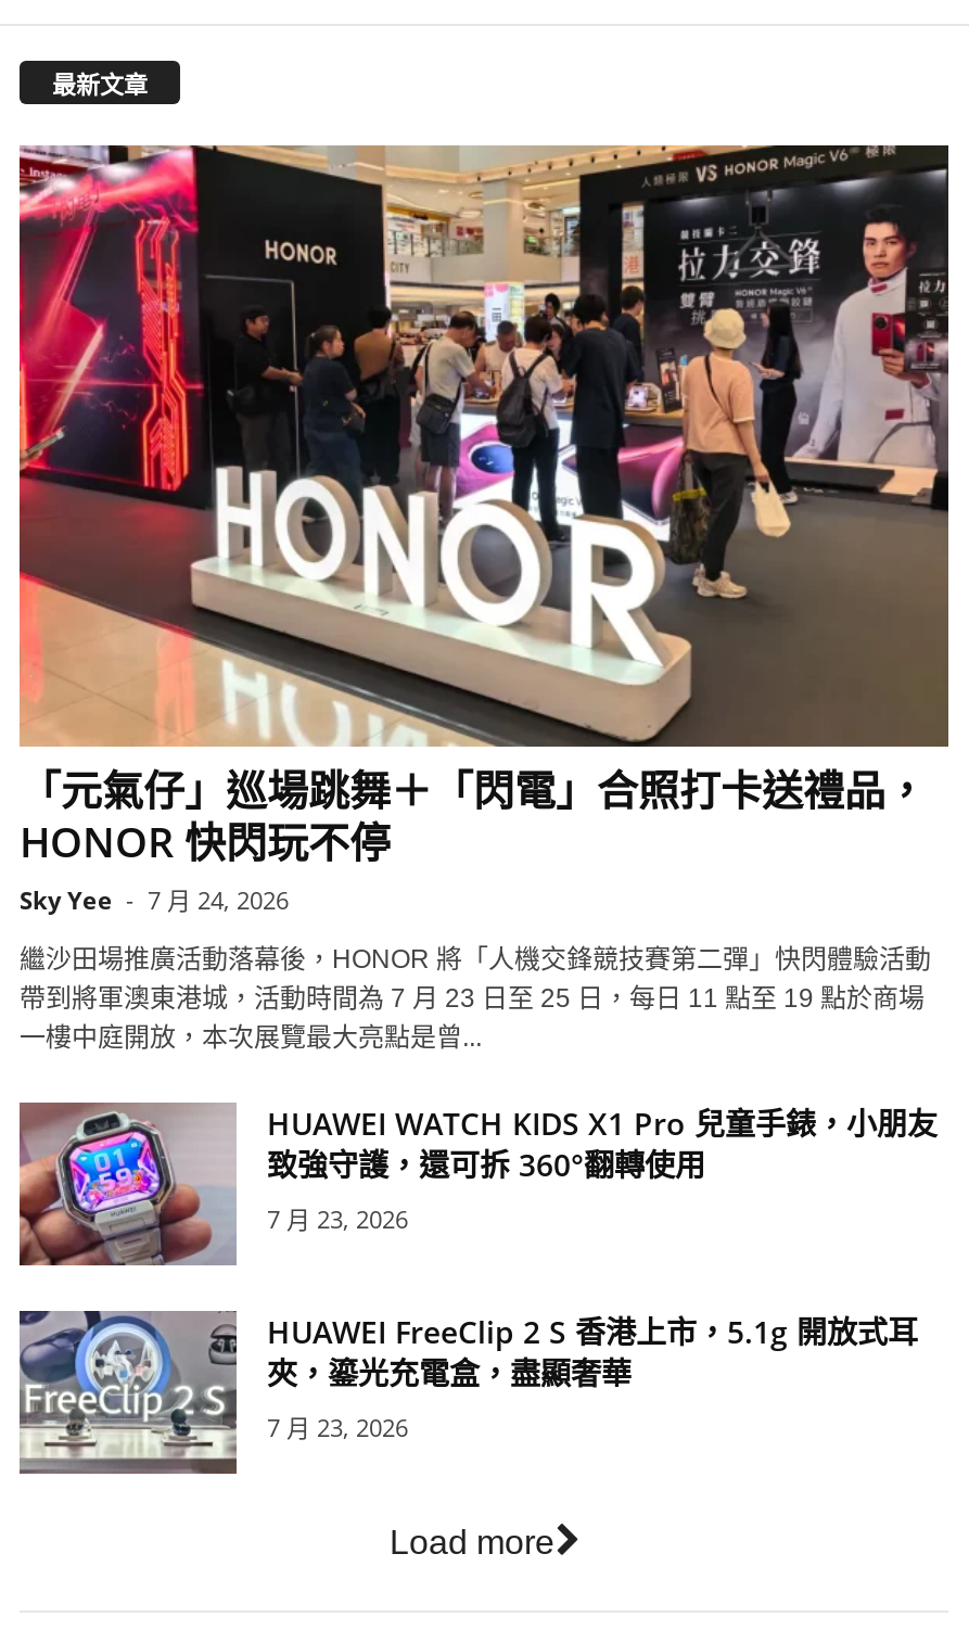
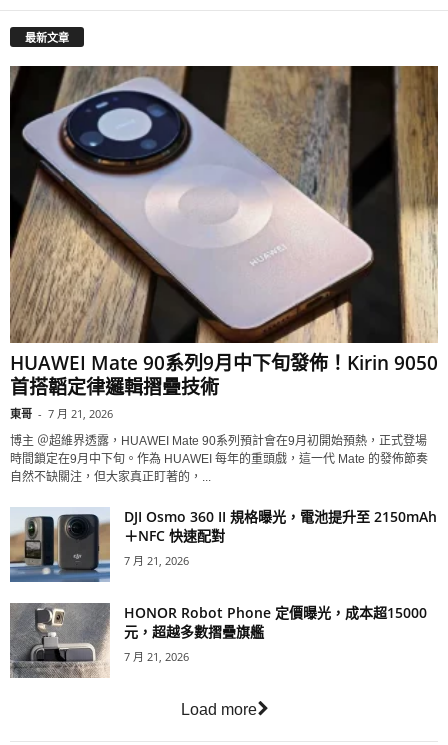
- [image]
- 「元氣仔」巡場跳舞＋「閃電」合照打卡送禮品，
- HONOR 快閃玩不停
- Sky Yee - 7 月 24, 2026
+ [image]
+ HUAWEI Mate 90系列9月中下旬發佈！Kirin 9050
+ 首搭韜定律邏輯摺疊技術
+ 東哥 - 7 月 21, 2026

- 繼沙田場推廣活動落幕後，HONOR 將「人機交鋒競技賽第二彈」快閃體驗活動
- 帶到將軍澳東港城，活動時間為 7 月 23 日至 25 日，每日 11 點至 19 點於商場
- 一樓中庭開放，本次展覽最大亮點是曾...
+ 博主 ＠超維界透露，HUAWEI Mate 90系列預計會在9月初開始預熱，正式登場
+ 時間鎖定在9月中下旬。作為 HUAWEI 每年的重頭戲，這一代 Mate 的發佈節奏
+ 自然不缺關注，但大家真正盯著的，...

- [image]
- HUAWEI WATCH KIDS X1 Pro 兒童手錶，小朋友
- 致強守護，還可拆 360°翻轉使用
- 7 月 23, 2026
+ [image]
+ DJI Osmo 360 II 規格曝光，電池提升至 2150mAh
+ ＋NFC 快速配對
+ 7 月 21, 2026

- [image]
- HUAWEI FreeClip 2 S 香港上市，5.1g 開放式耳
- 夾，鎏光充電盒，盡顯奢華
- 7 月 23, 2026
+ [image]
+ HONOR Robot Phone 定價曝光，成本超15000
+ 元，超越多數摺疊旗艦
+ 7 月 21, 2026
